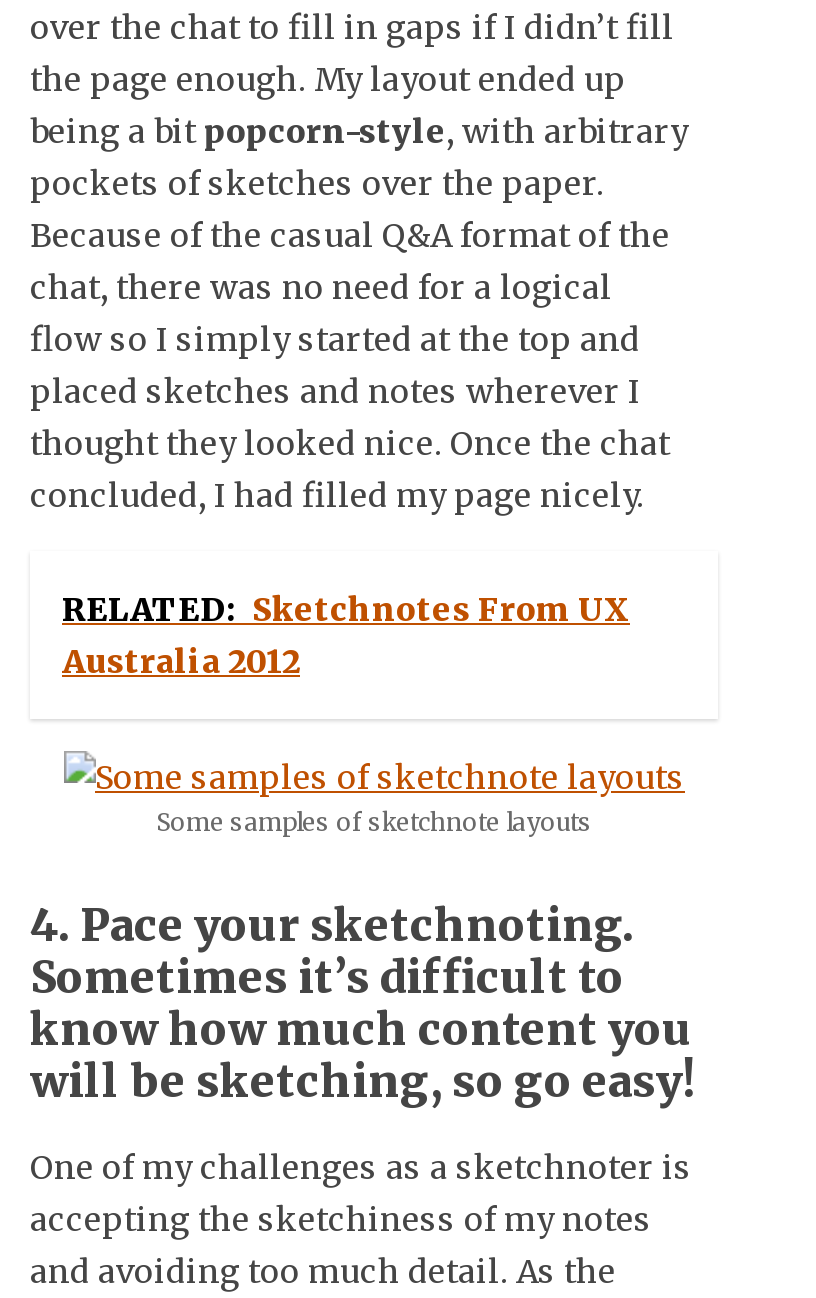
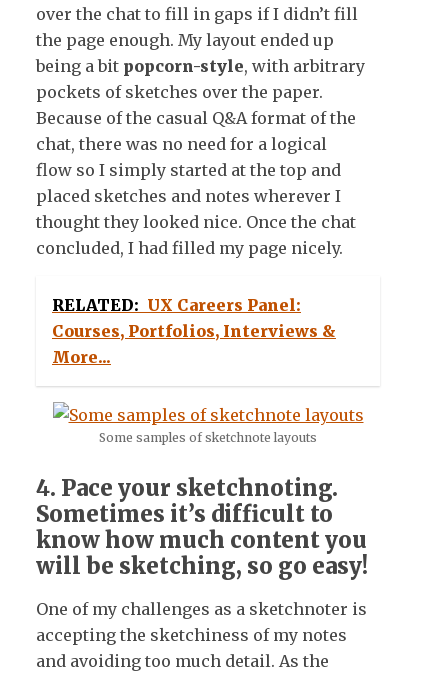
- RELATED: Sketchnotes From UX
- Australia 2012
+ RELATED: UX Careers Panel:
+ Courses, Portfolios, Interviews &
+ More...
